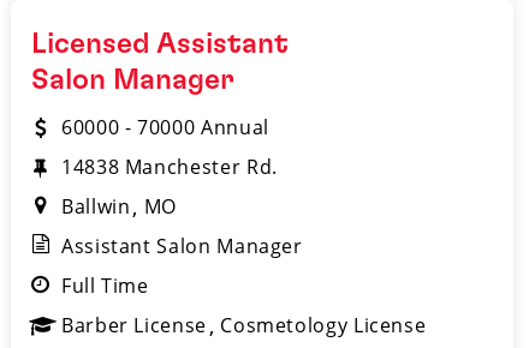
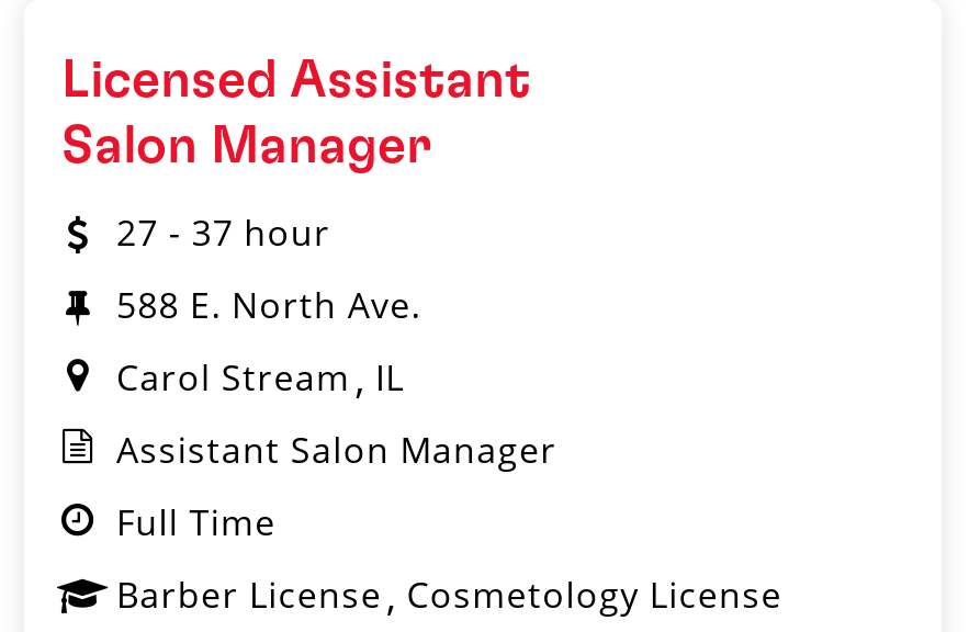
- 60000 - 70000 Annual
+ 27 - 37 hour

- 14838 Manchester Rd.
+ 588 E. North Ave.

- Ballwin MO
+ Carol Stream IL
